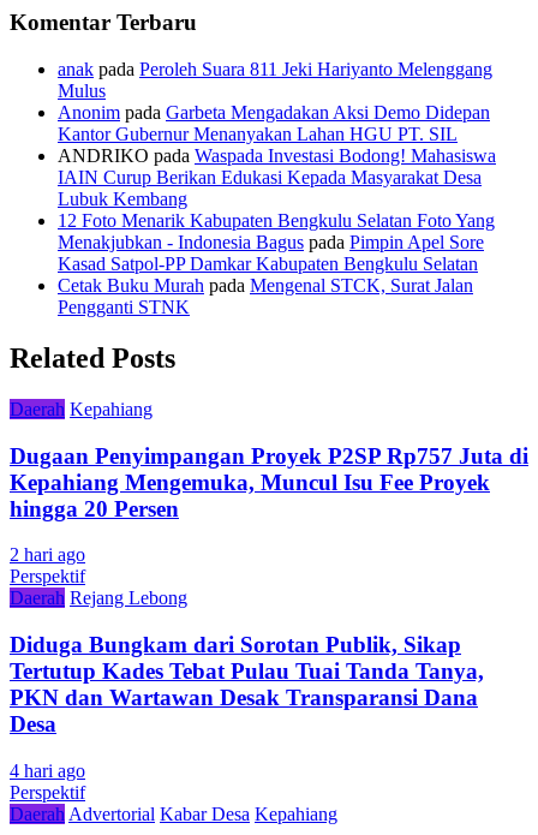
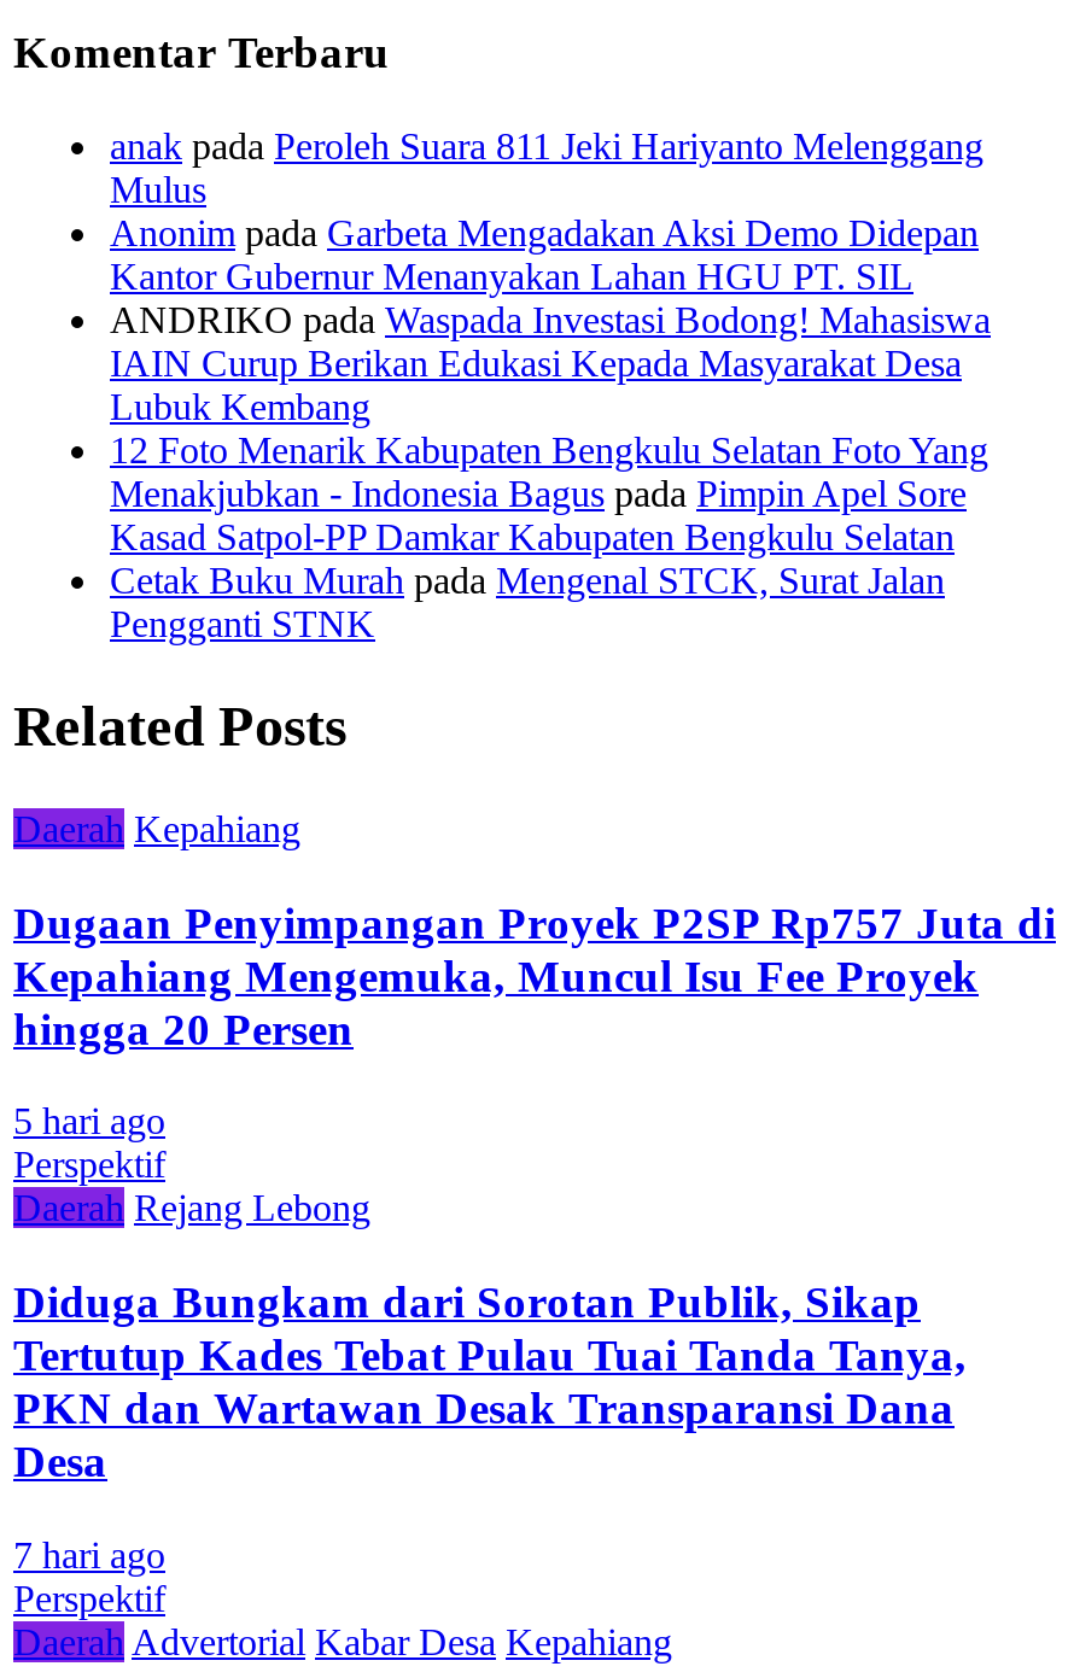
- 2 hari ago
+ 5 hari ago

- 4 hari ago
+ 7 hari ago
